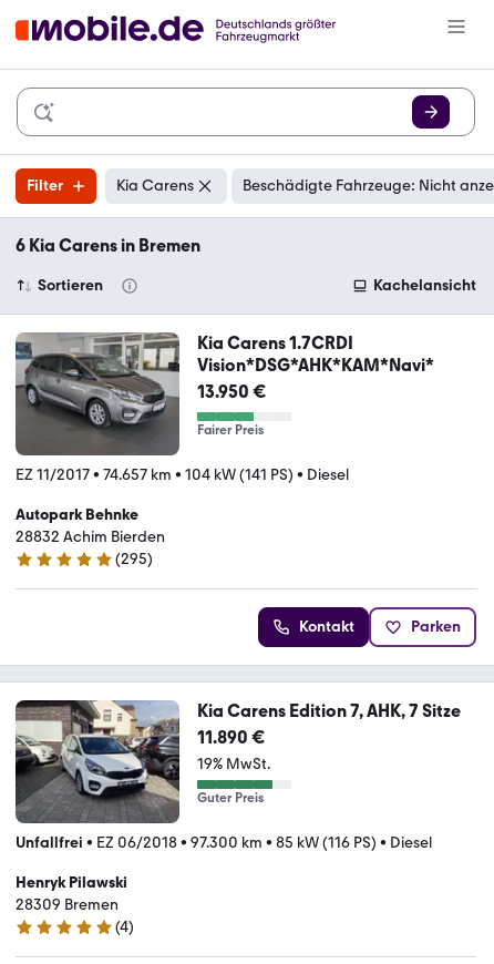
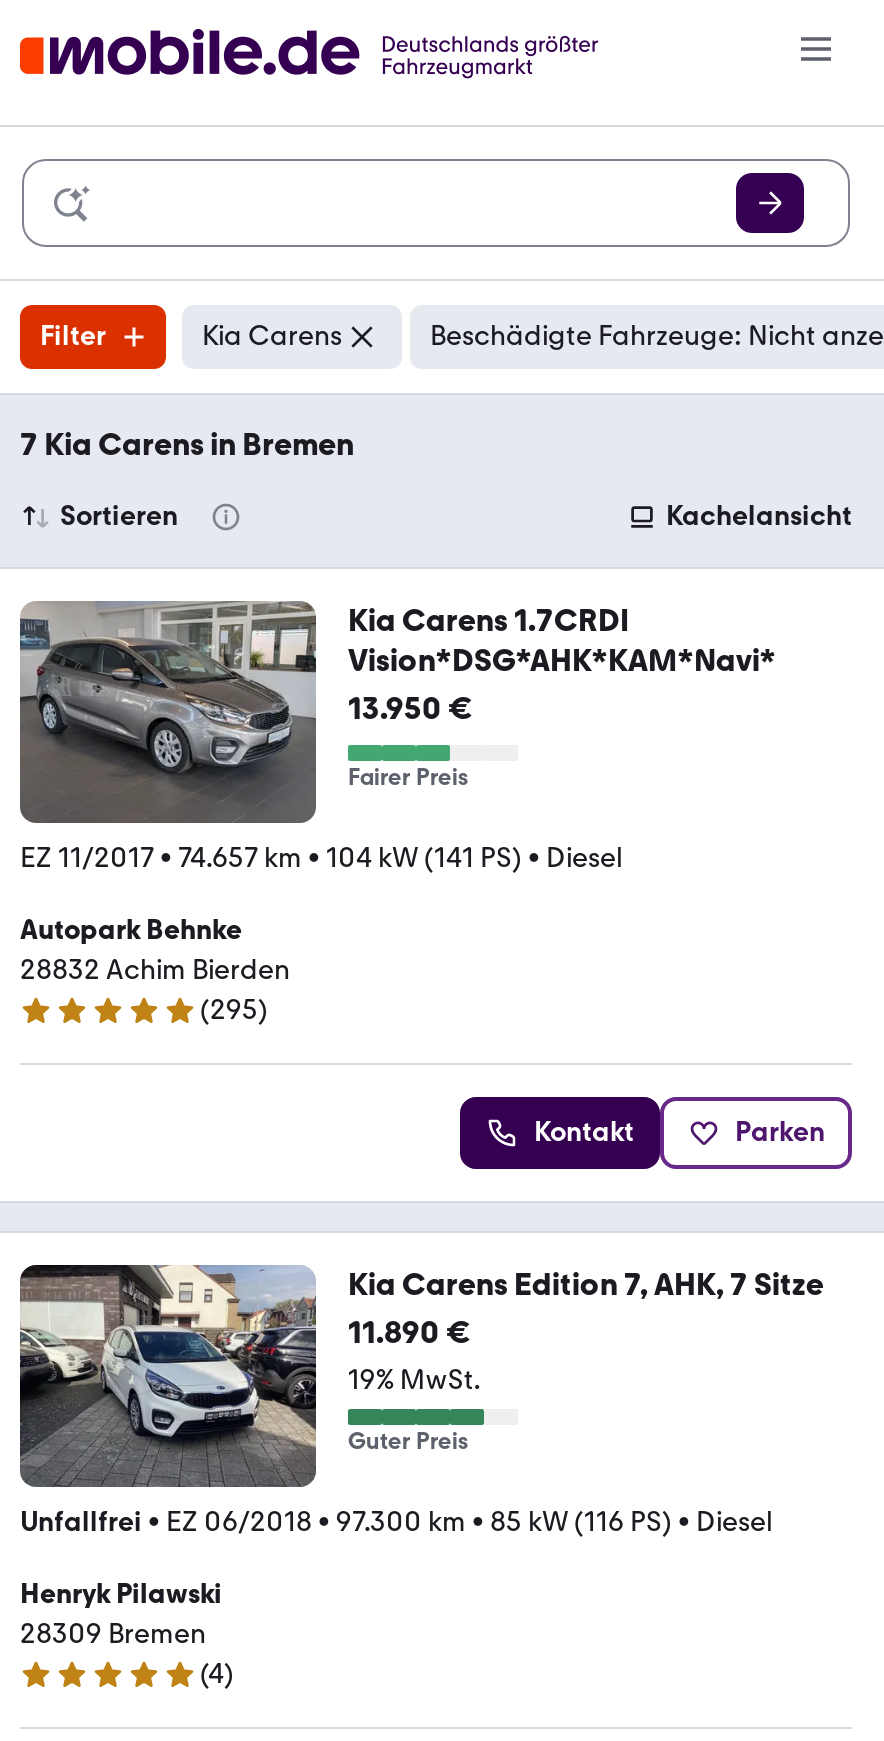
- 6 Kia Carens in Bremen
+ 7 Kia Carens in Bremen
